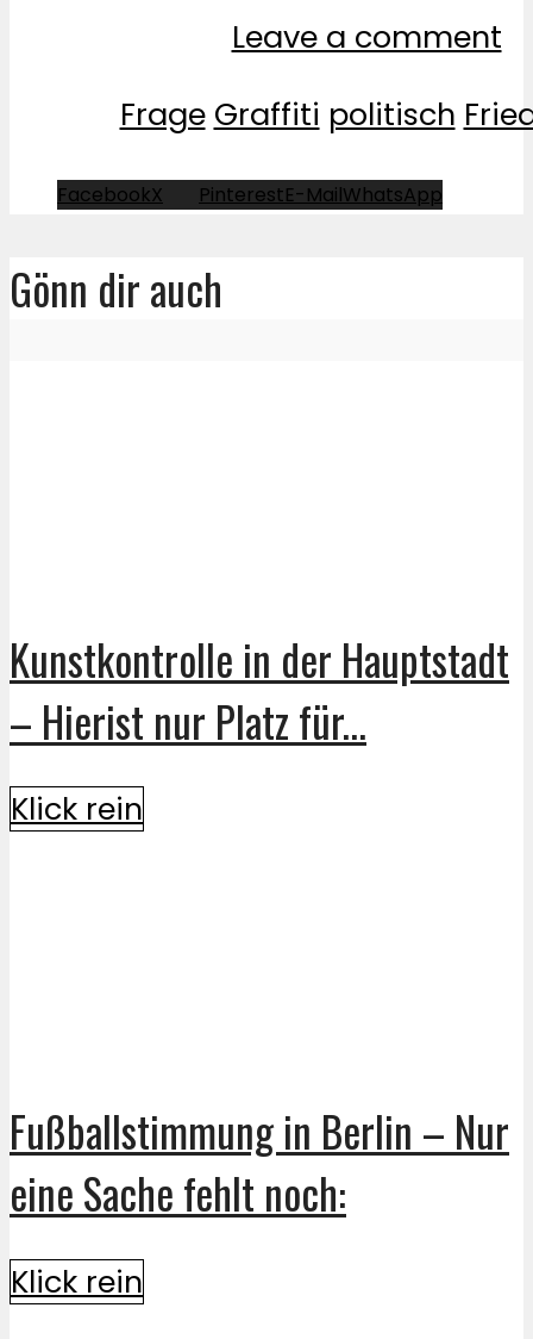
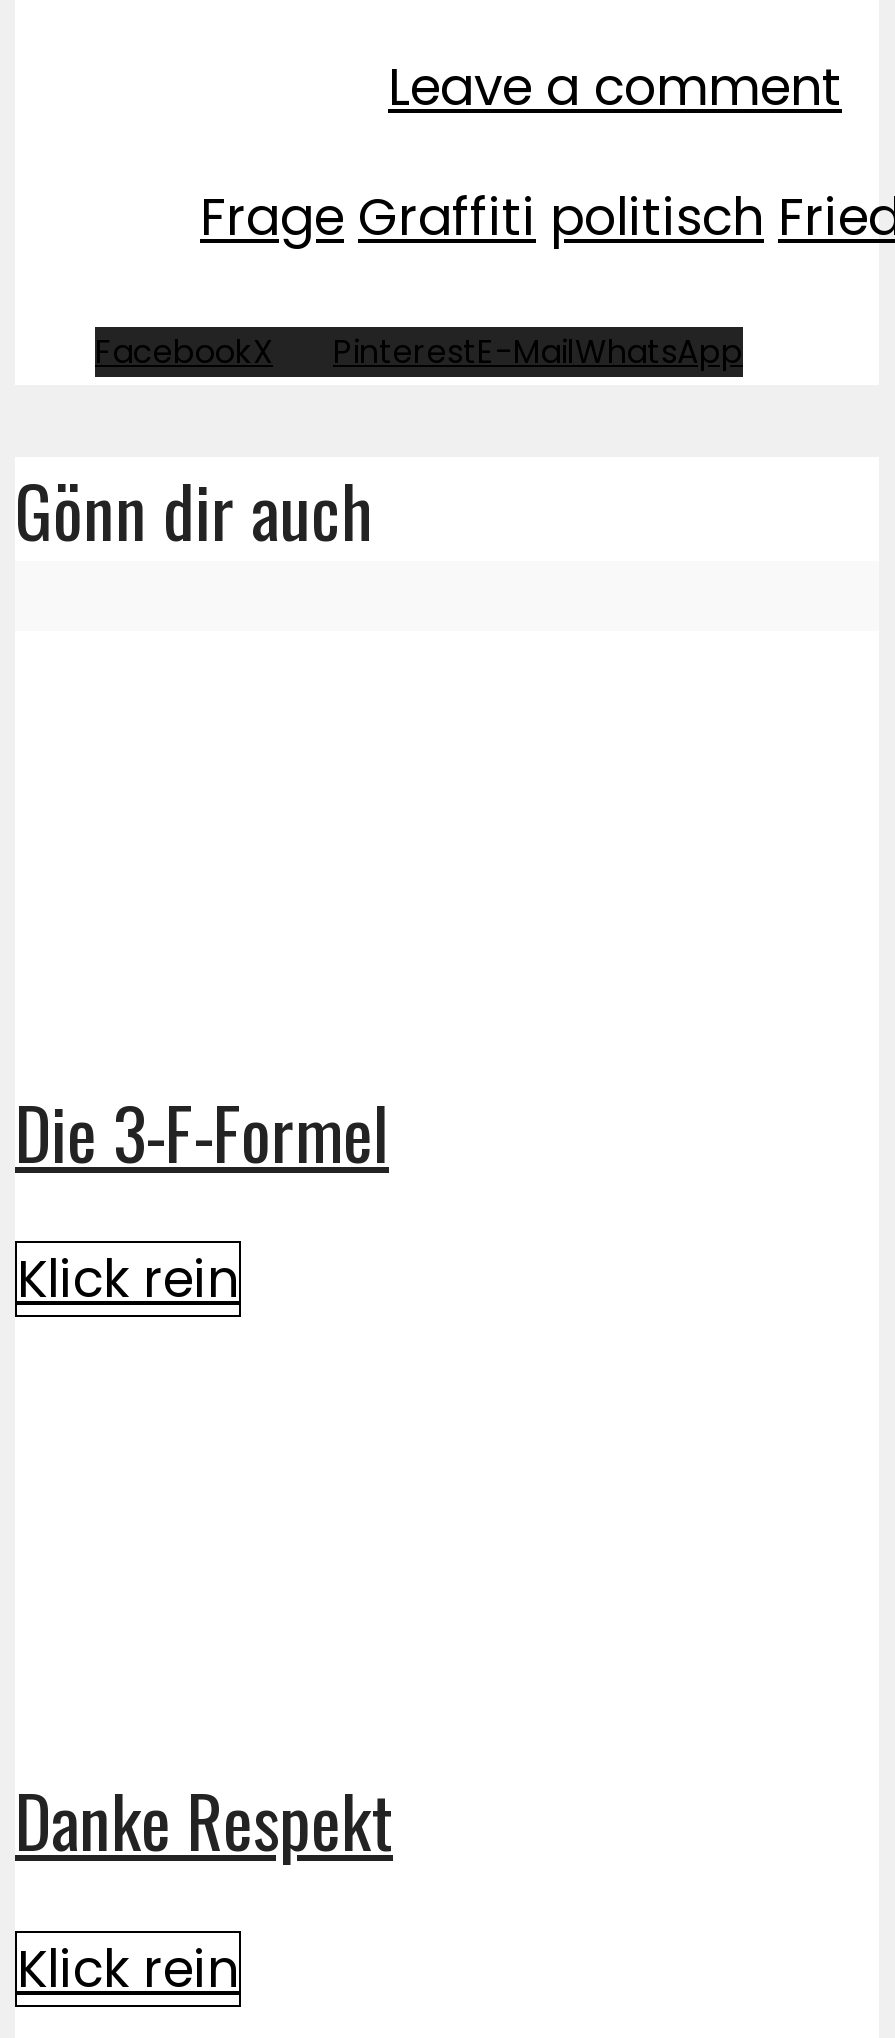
- Kunstkontrolle in der Hauptstadt
- – Hierist nur Platz für...
+ Die 3-F-Formel

- Fußballstimmung in Berlin – Nur
- eine Sache fehlt noch:
+ Danke Respekt
